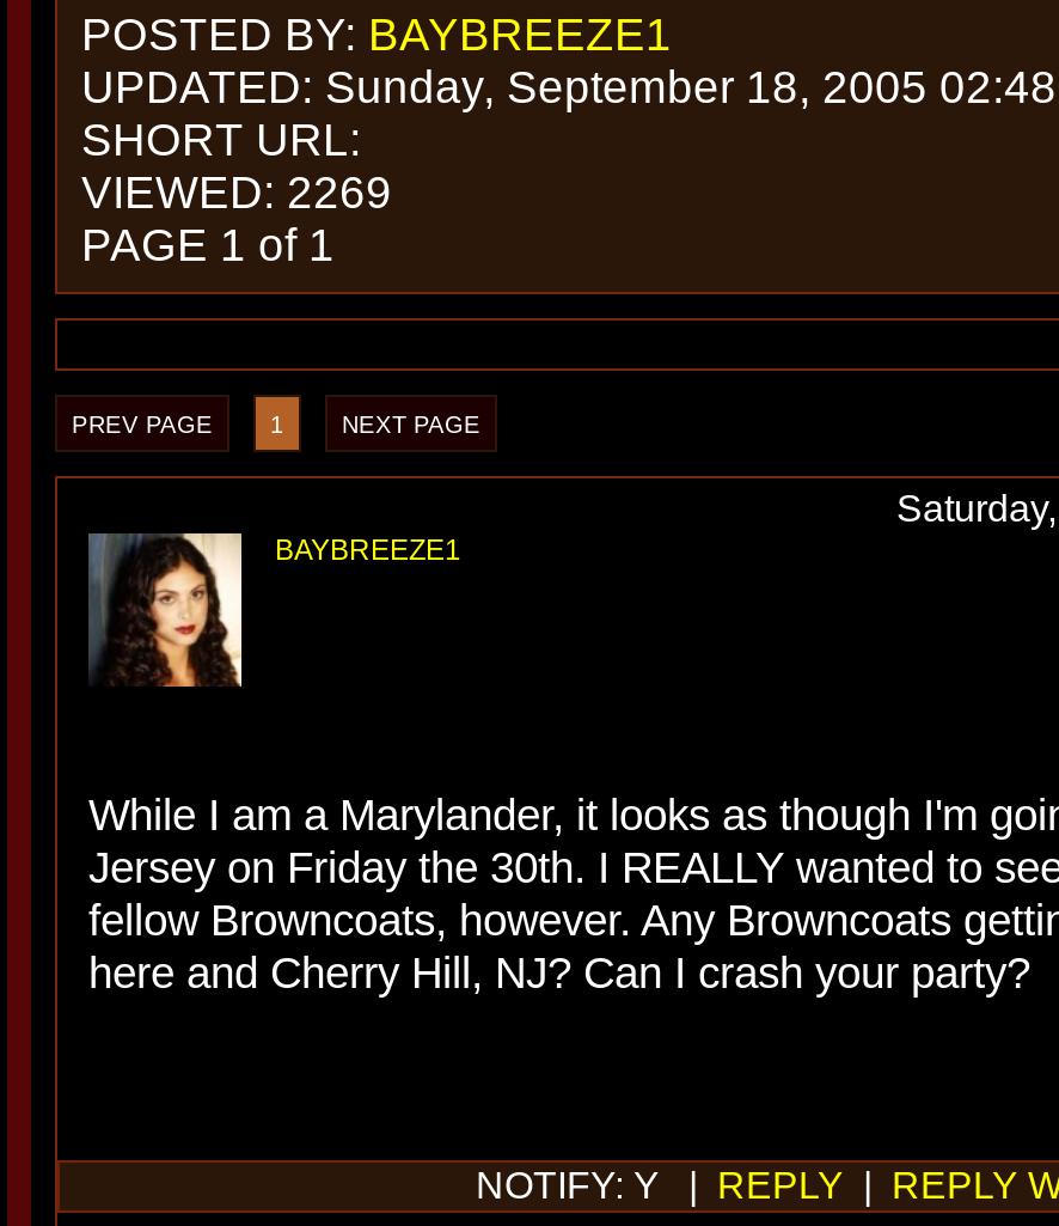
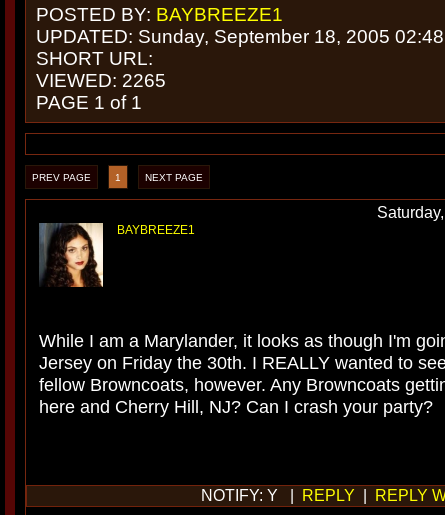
- VIEWED: 2269
+ VIEWED: 2265
